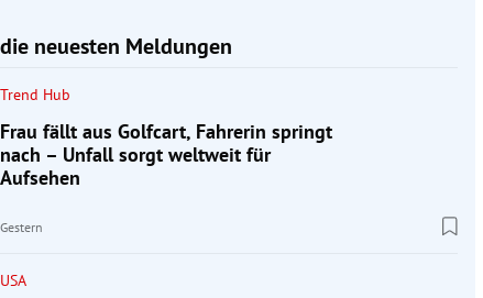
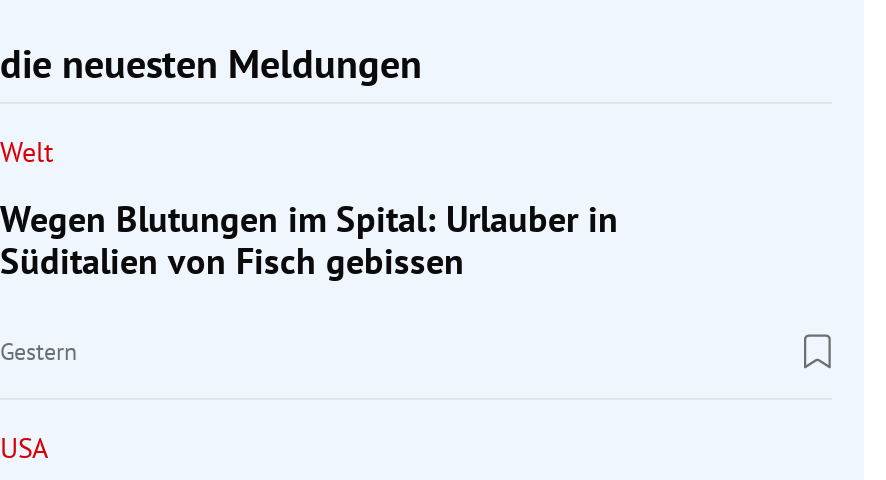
- Trend Hub
+ Welt

- Frau fällt aus Golfcart, Fahrerin springt
- nach – Unfall sorgt weltweit für
- Aufsehen
+ Wegen Blutungen im Spital: Urlauber in
+ Süditalien von Fisch gebissen
